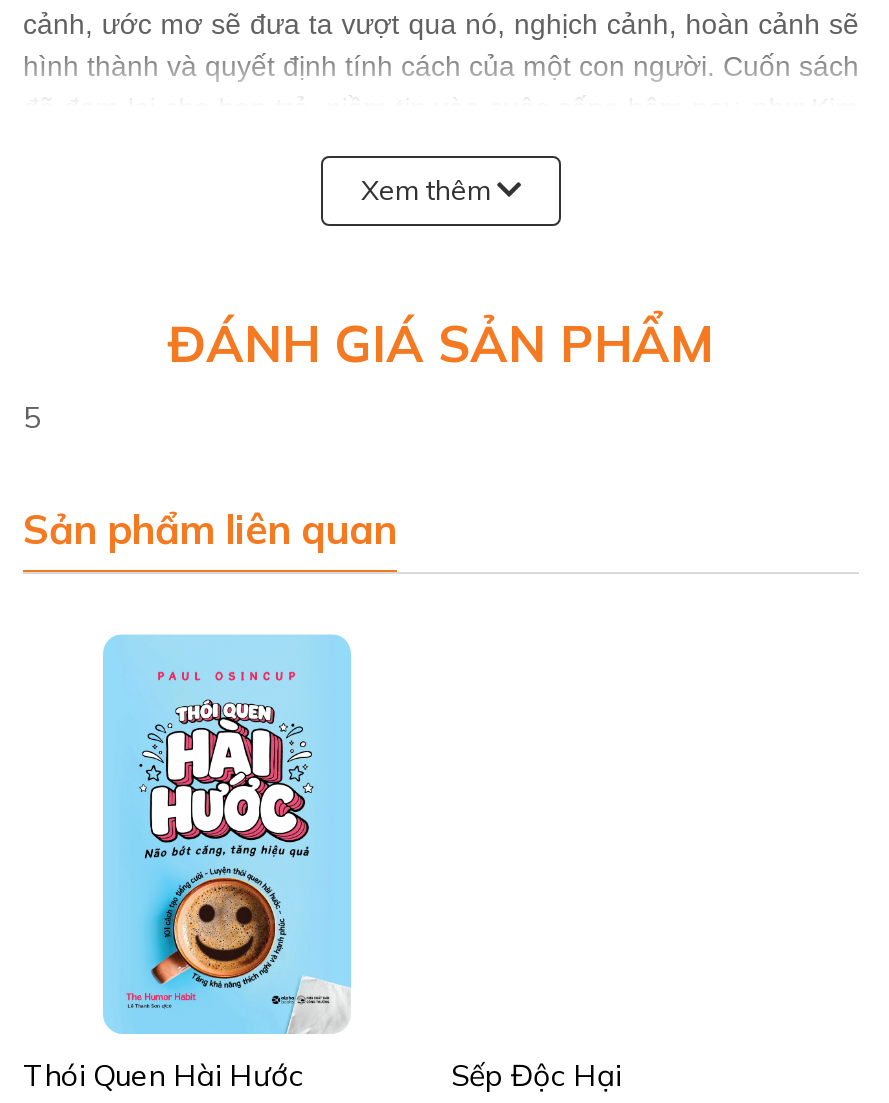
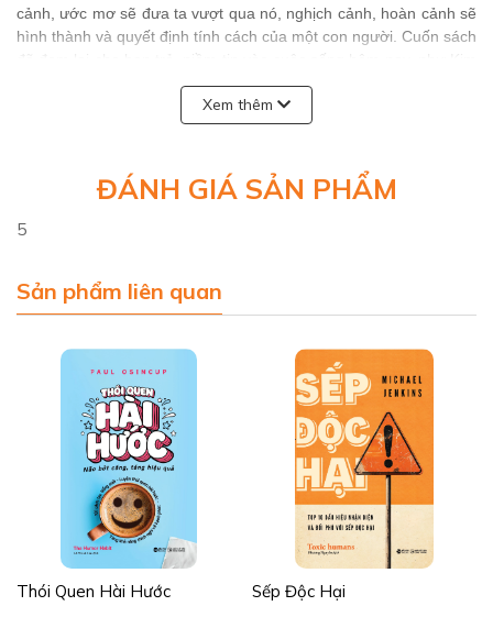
+ [image]
